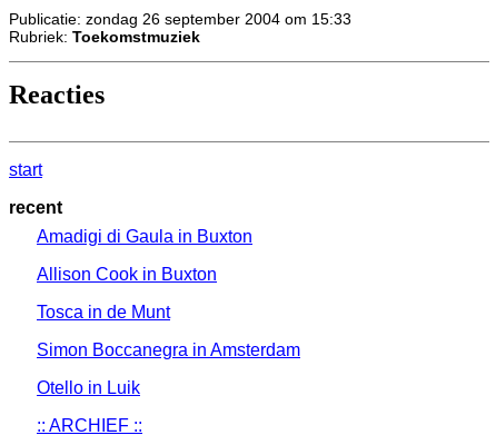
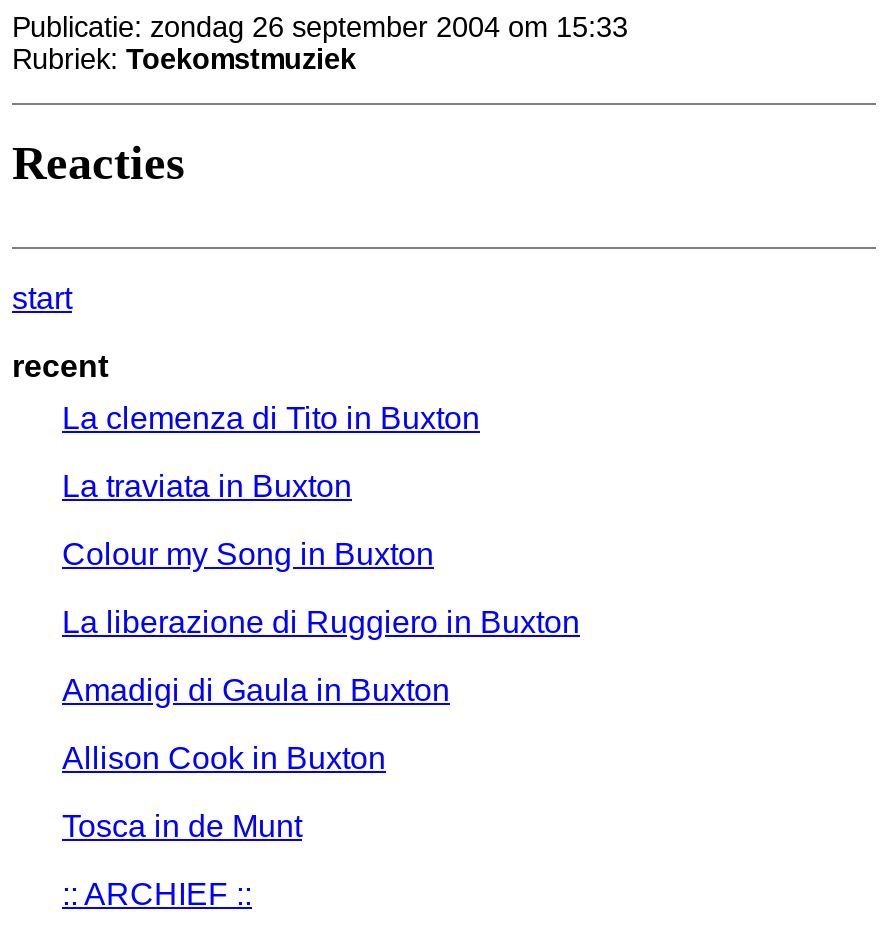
+ La clemenza di Tito in Buxton
+ La traviata in Buxton
+ Colour my Song in Buxton
+ La liberazione di Ruggiero in Buxton

moved down: Amadigi di Gaula in Buxton | Allison Cook in Buxton | Tosca in de Munt

- Simon Boccanegra in Amsterdam
- Otello in Luik
